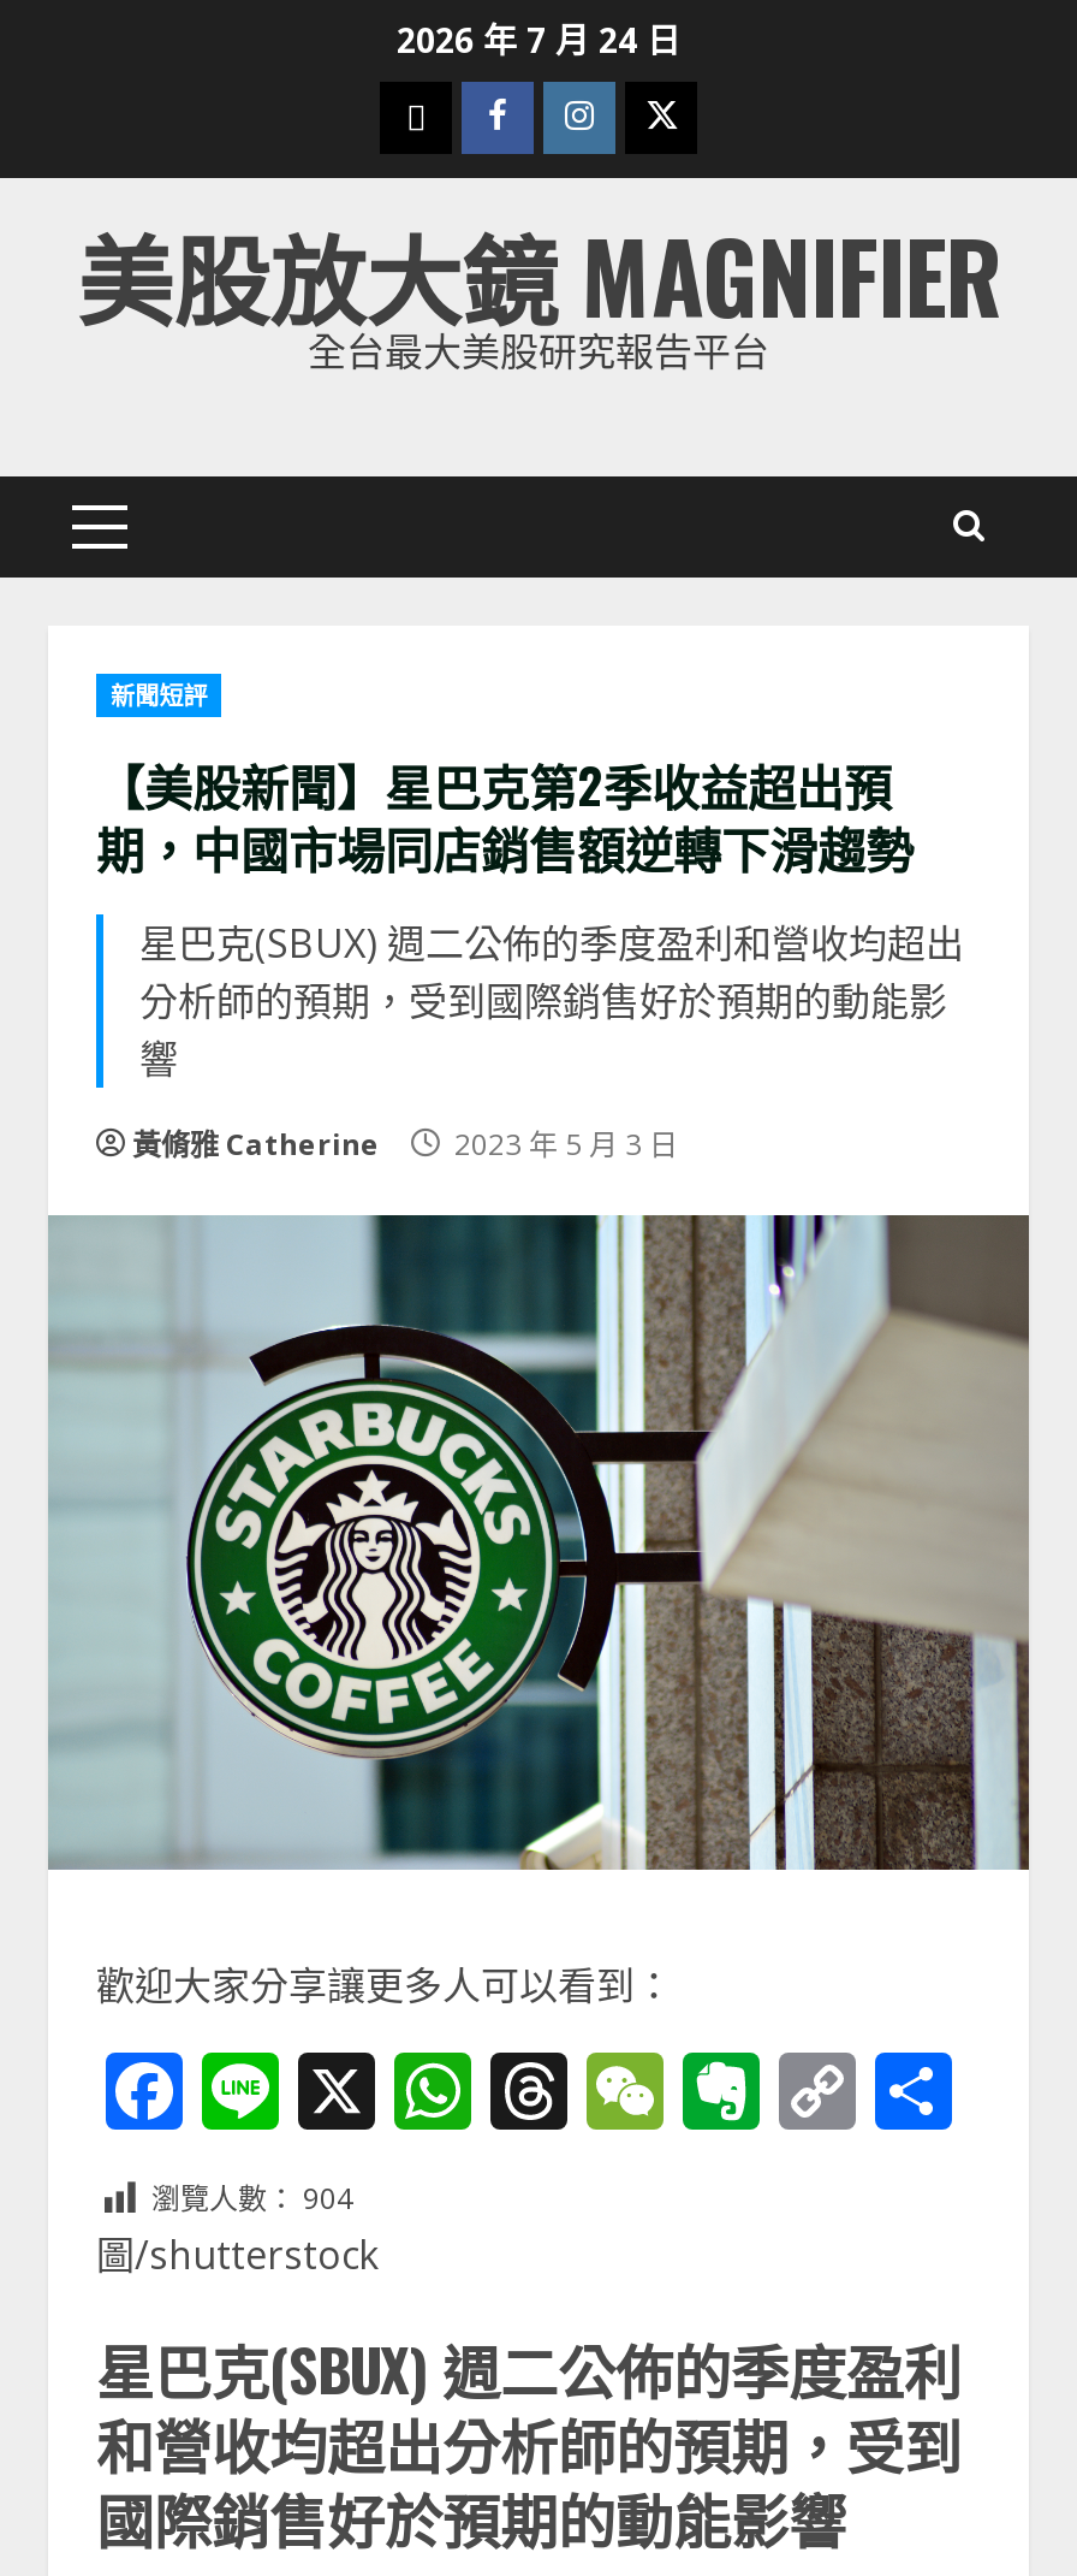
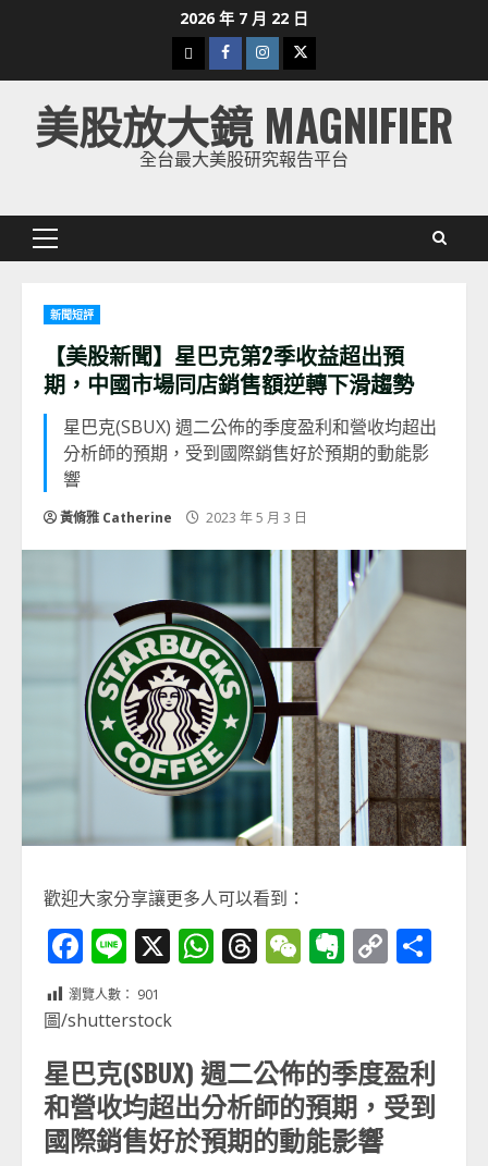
- 2026 年 7 月 24 日
+ 2026 年 7 月 22 日

- 瀏覽人數： 904
+ 瀏覽人數： 901
